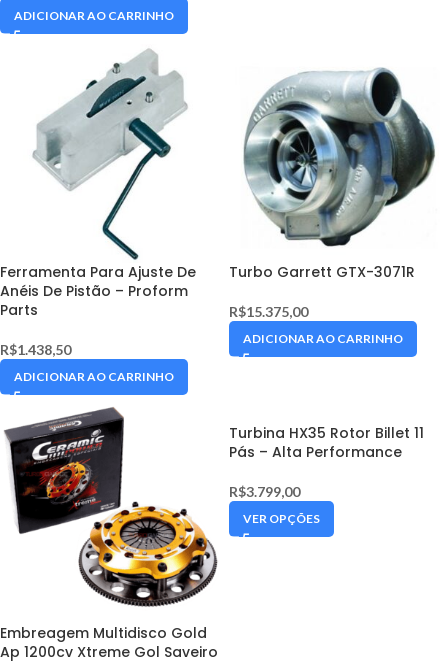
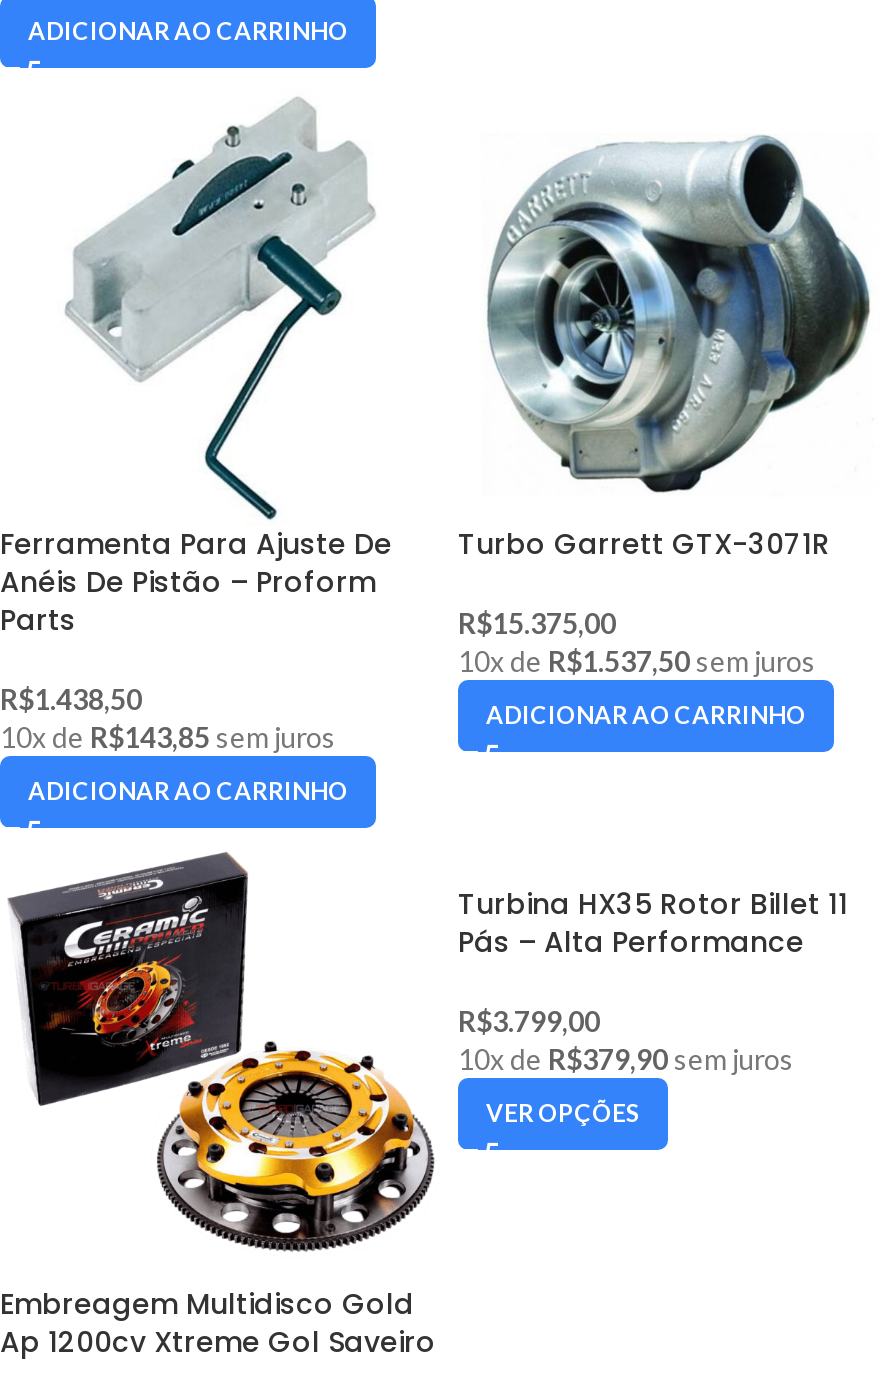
+ 10x de R$1.537,50 sem juros

+ 10x de R$143,85 sem juros

+ 10x de R$379,90 sem juros

moved down: VER OPÇÕES
